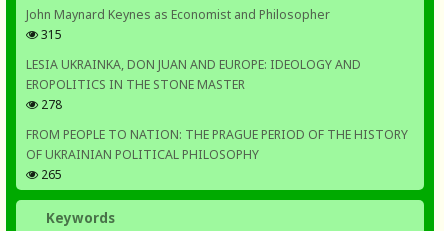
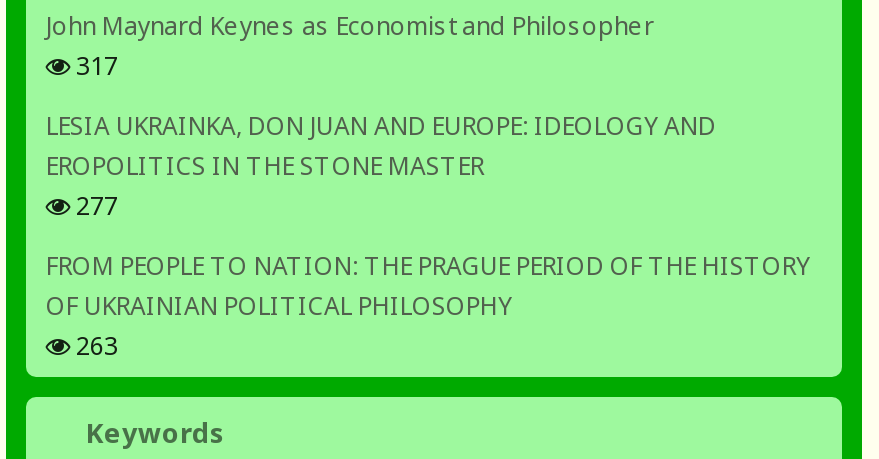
- 315
+ 317

- 278
+ 277

- 265
+ 263
